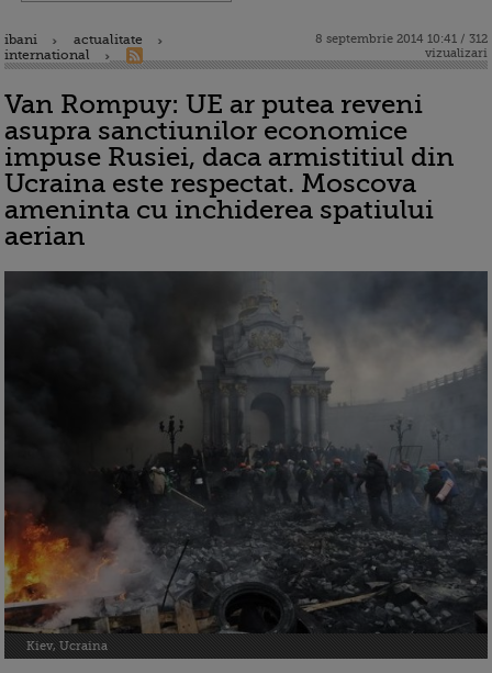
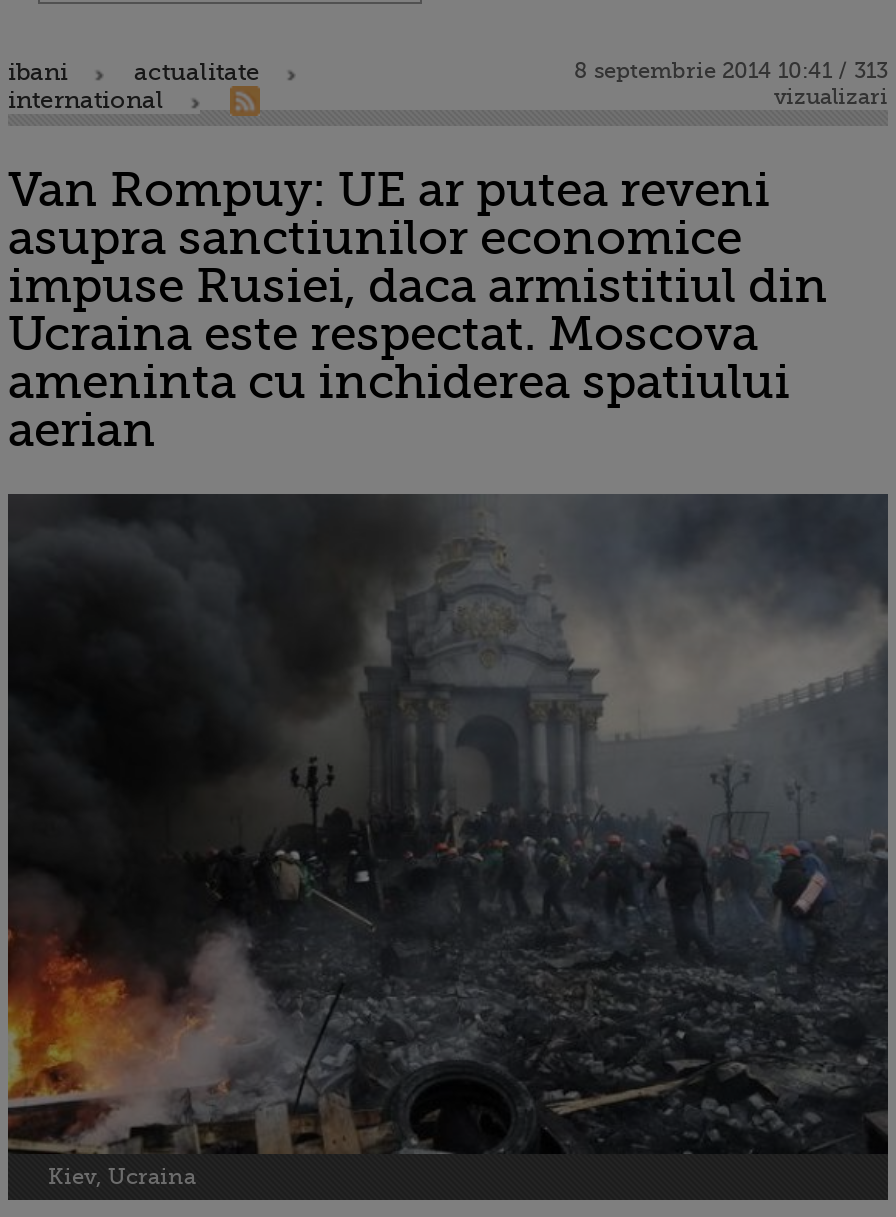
- 8 septembrie 2014 10:41 / 312
+ 8 septembrie 2014 10:41 / 313
